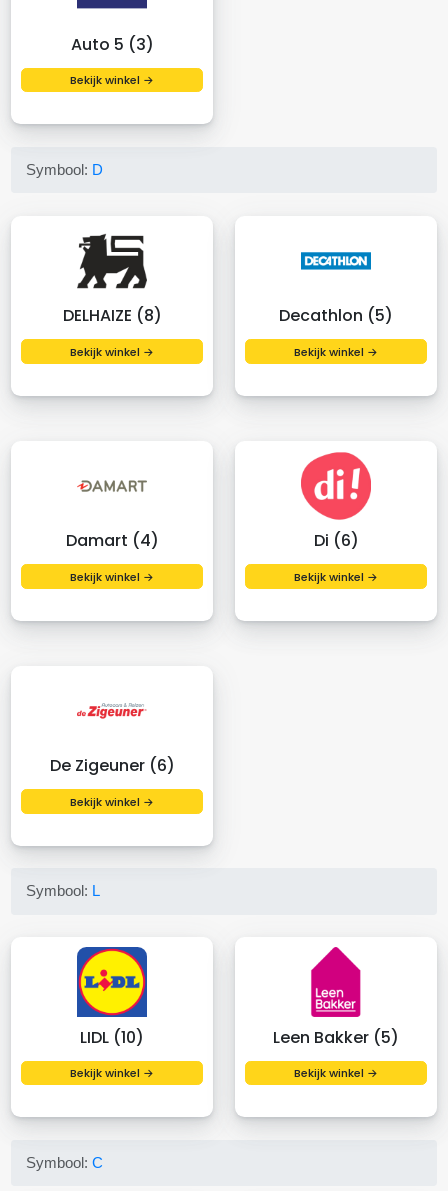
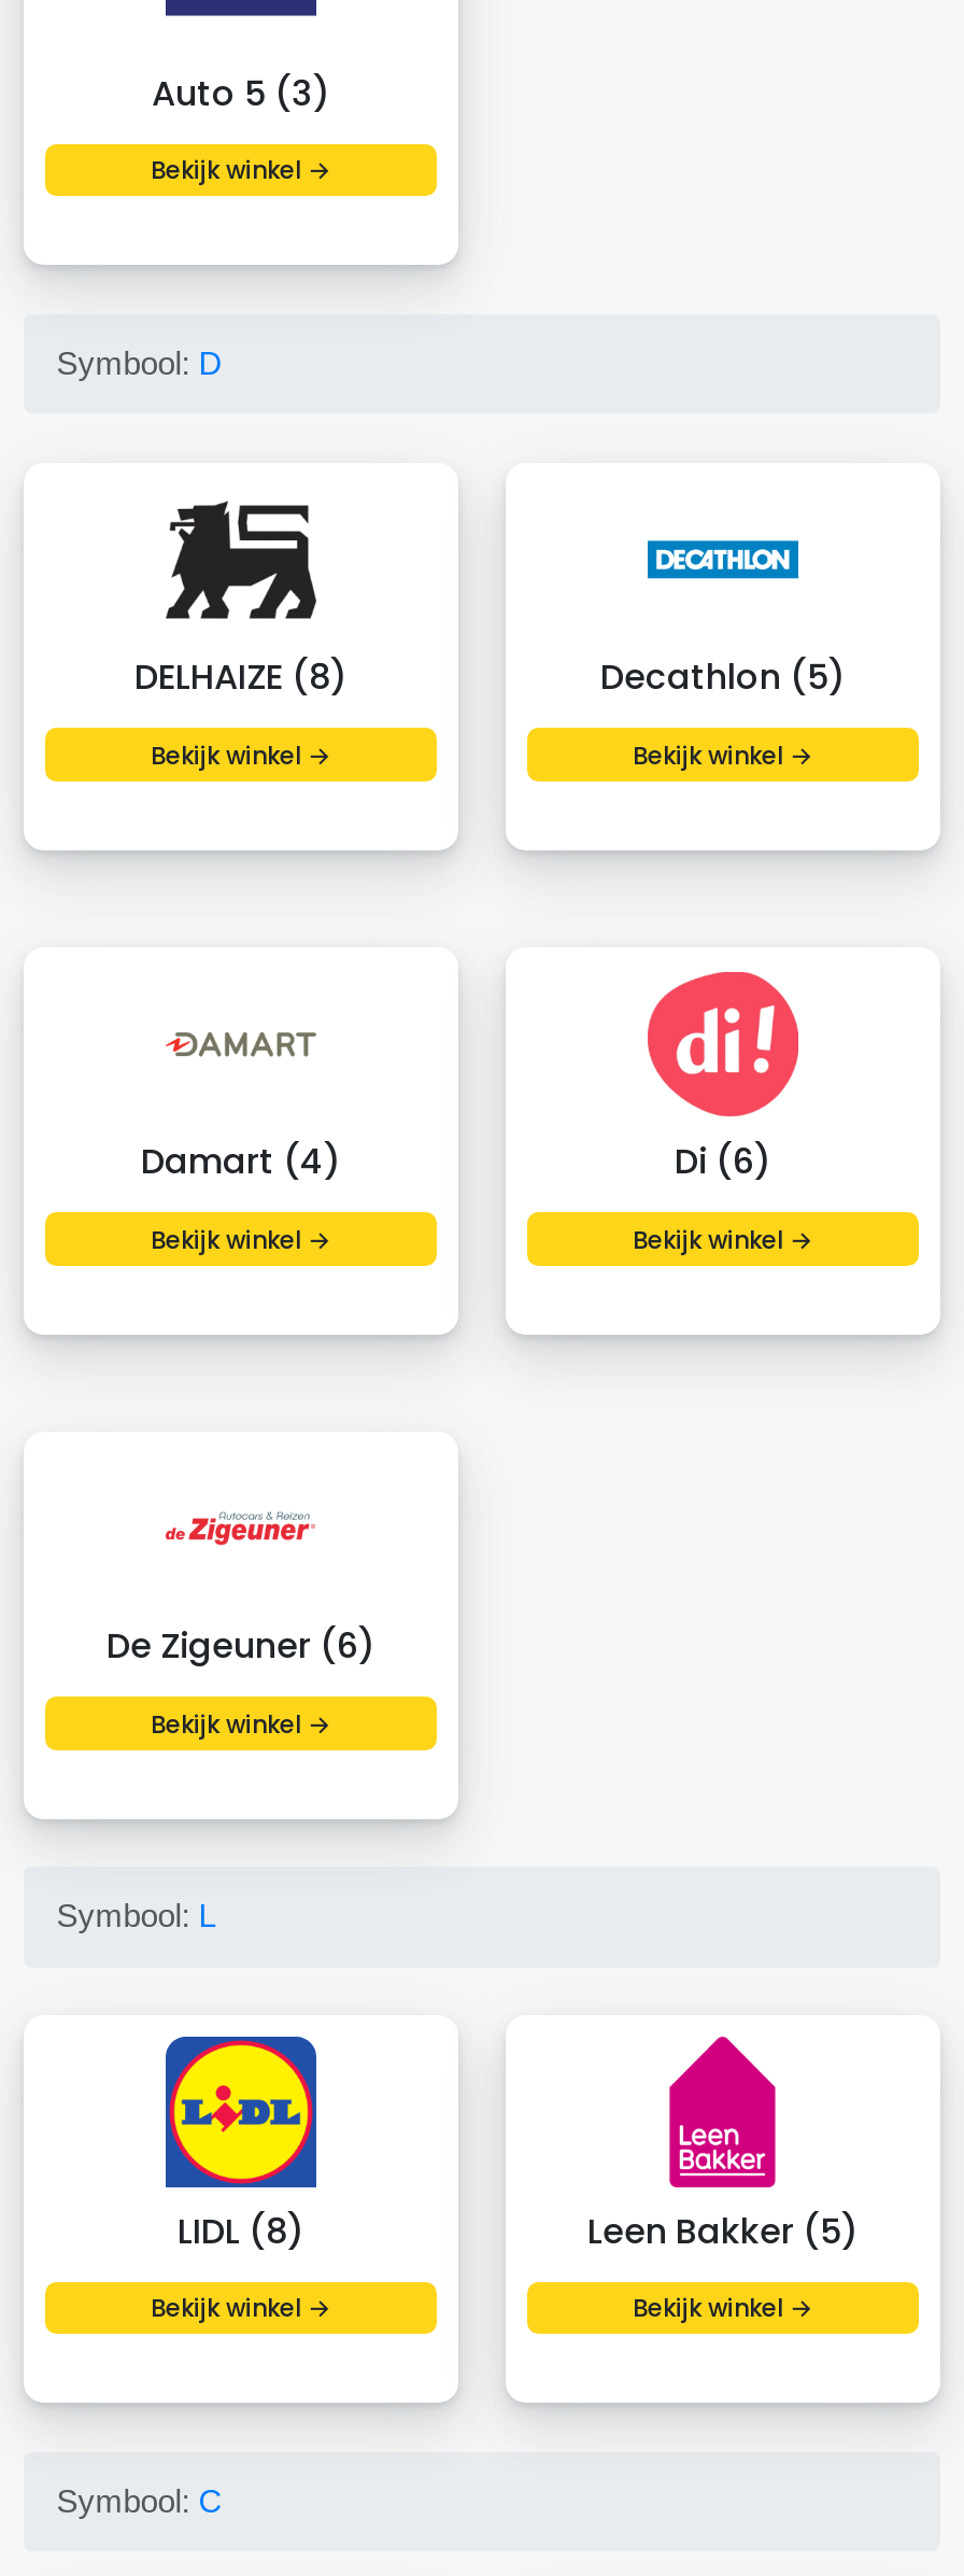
- LIDL (10)
+ LIDL (8)
